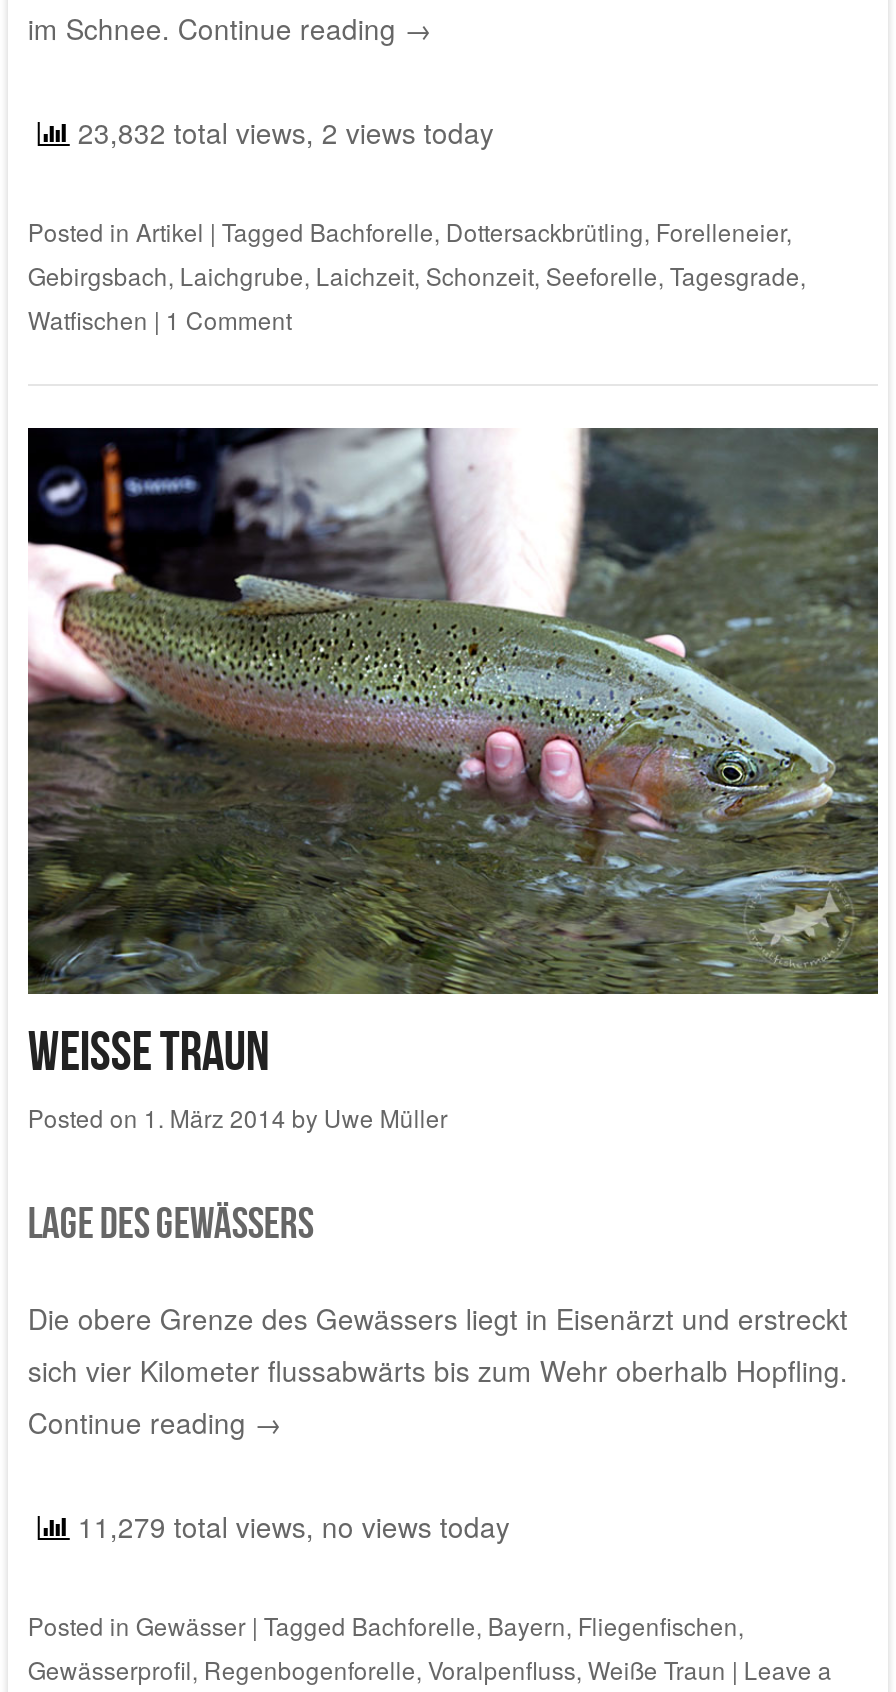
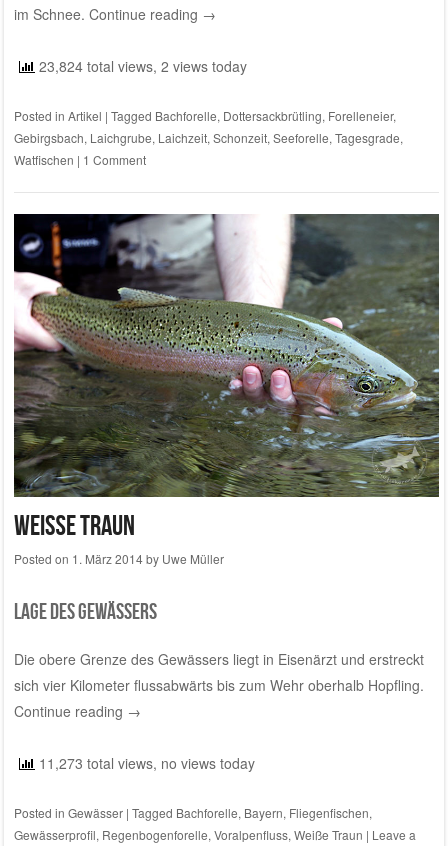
- 23,832 total views, 2 views today
+ 23,824 total views, 2 views today

- 11,279 total views, no views today
+ 11,273 total views, no views today
